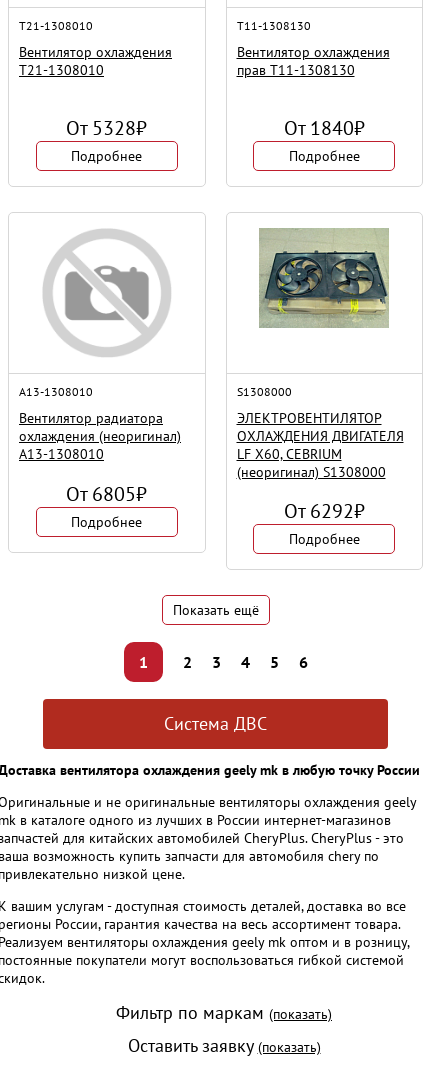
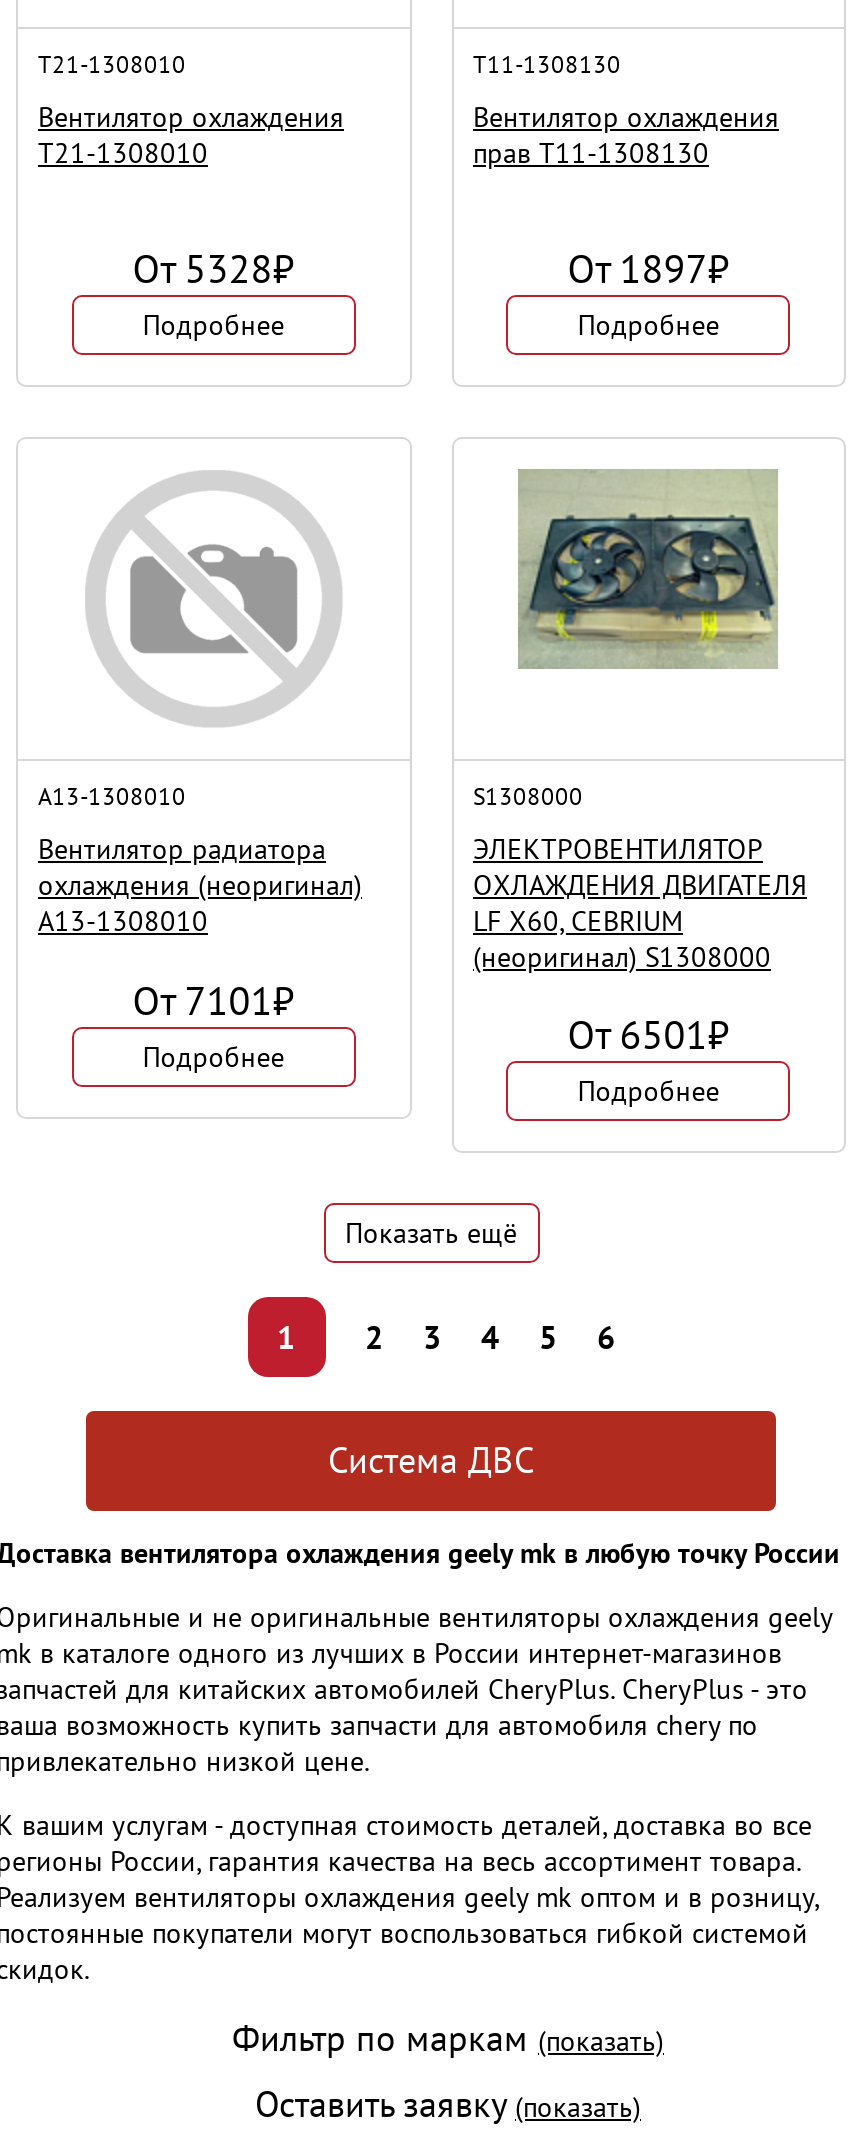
- От 1840₽
+ От 1897₽

- От 6805₽
+ От 7101₽

- От 6292₽
+ От 6501₽
